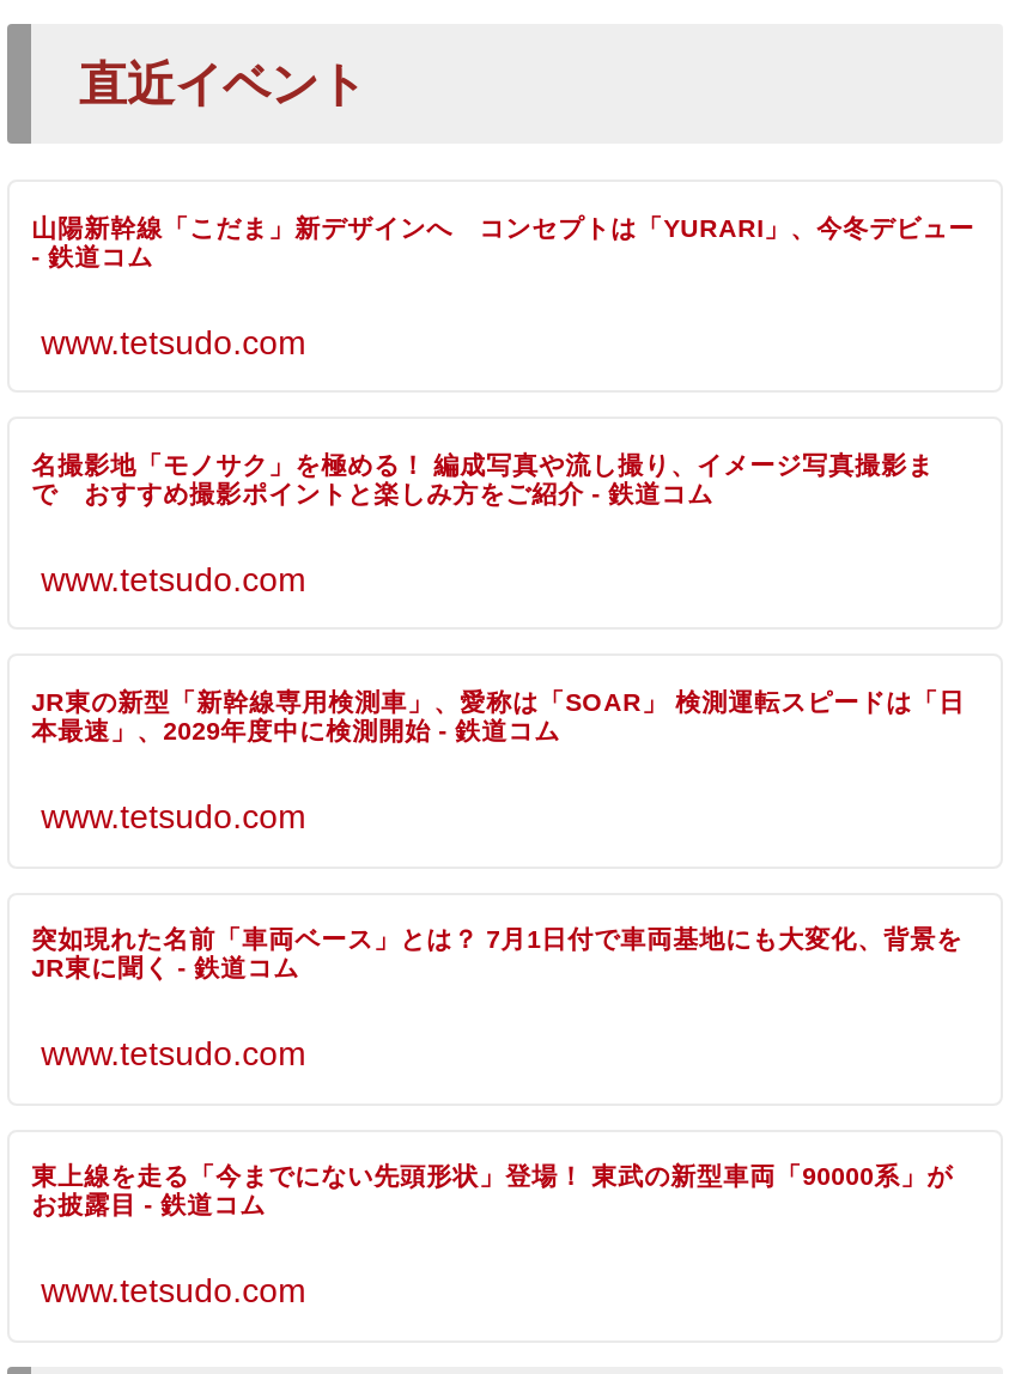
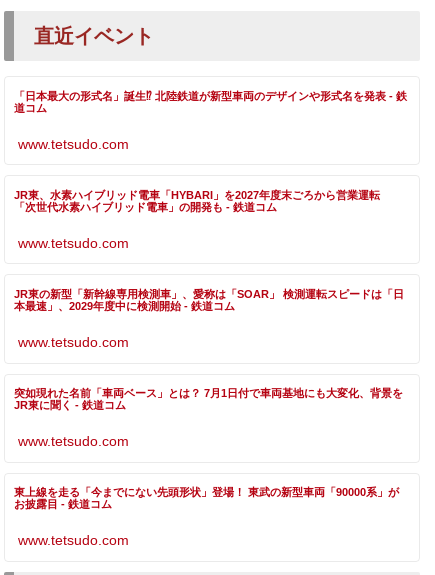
- 山陽新幹線「こだま」新デザインへ コンセプトは「YURARI」、今冬デビュー
- - 鉄道コム
+ 「日本最大の形式名」誕生⁉ 北陸鉄道が新型車両のデザインや形式名を発表 - 鉄
+ 道コム

- 名撮影地「モノサク」を極める！ 編成写真や流し撮り、イメージ写真撮影ま
- で おすすめ撮影ポイントと楽しみ方をご紹介 - 鉄道コム
+ JR東、水素ハイブリッド電車「HYBARI」を2027年度末ごろから営業運転
+ 「次世代水素ハイブリッド電車」の開発も - 鉄道コム
